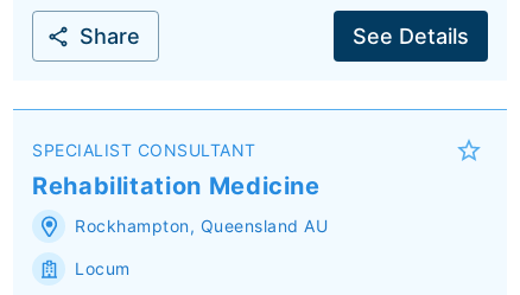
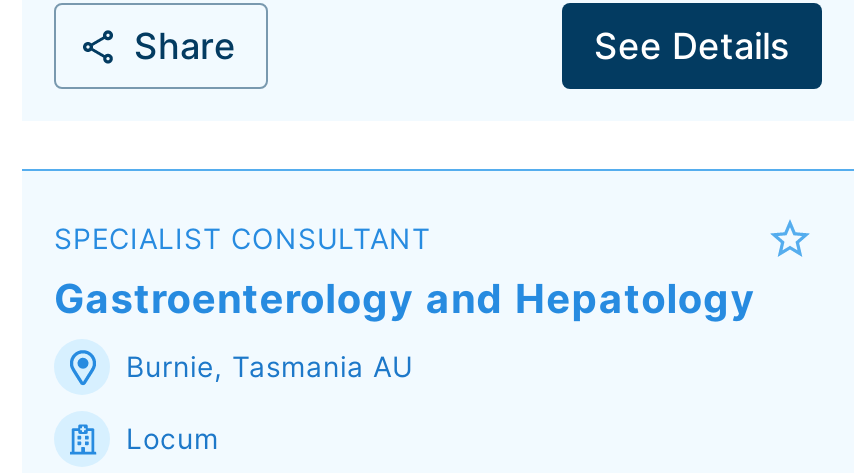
- Rehabilitation Medicine
+ Gastroenterology and Hepatology

- Rockhampton, Queensland AU
+ Burnie, Tasmania AU
